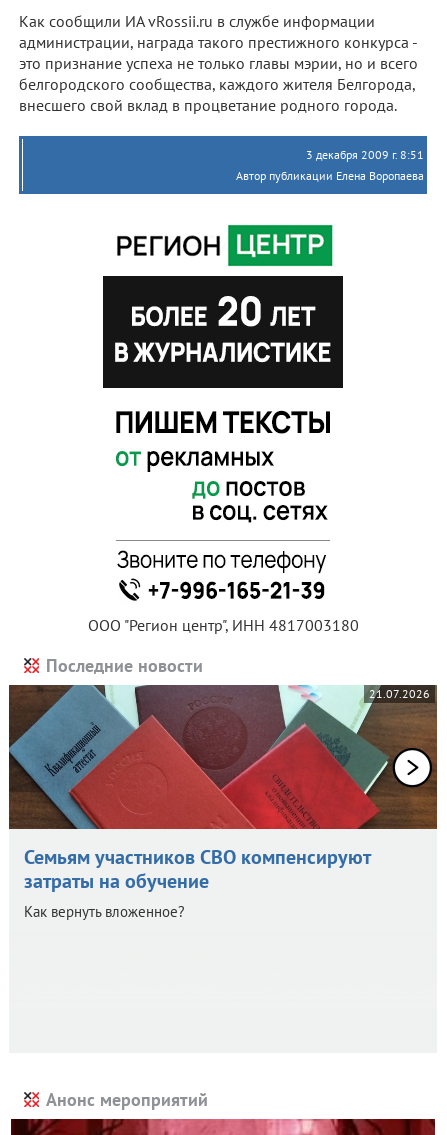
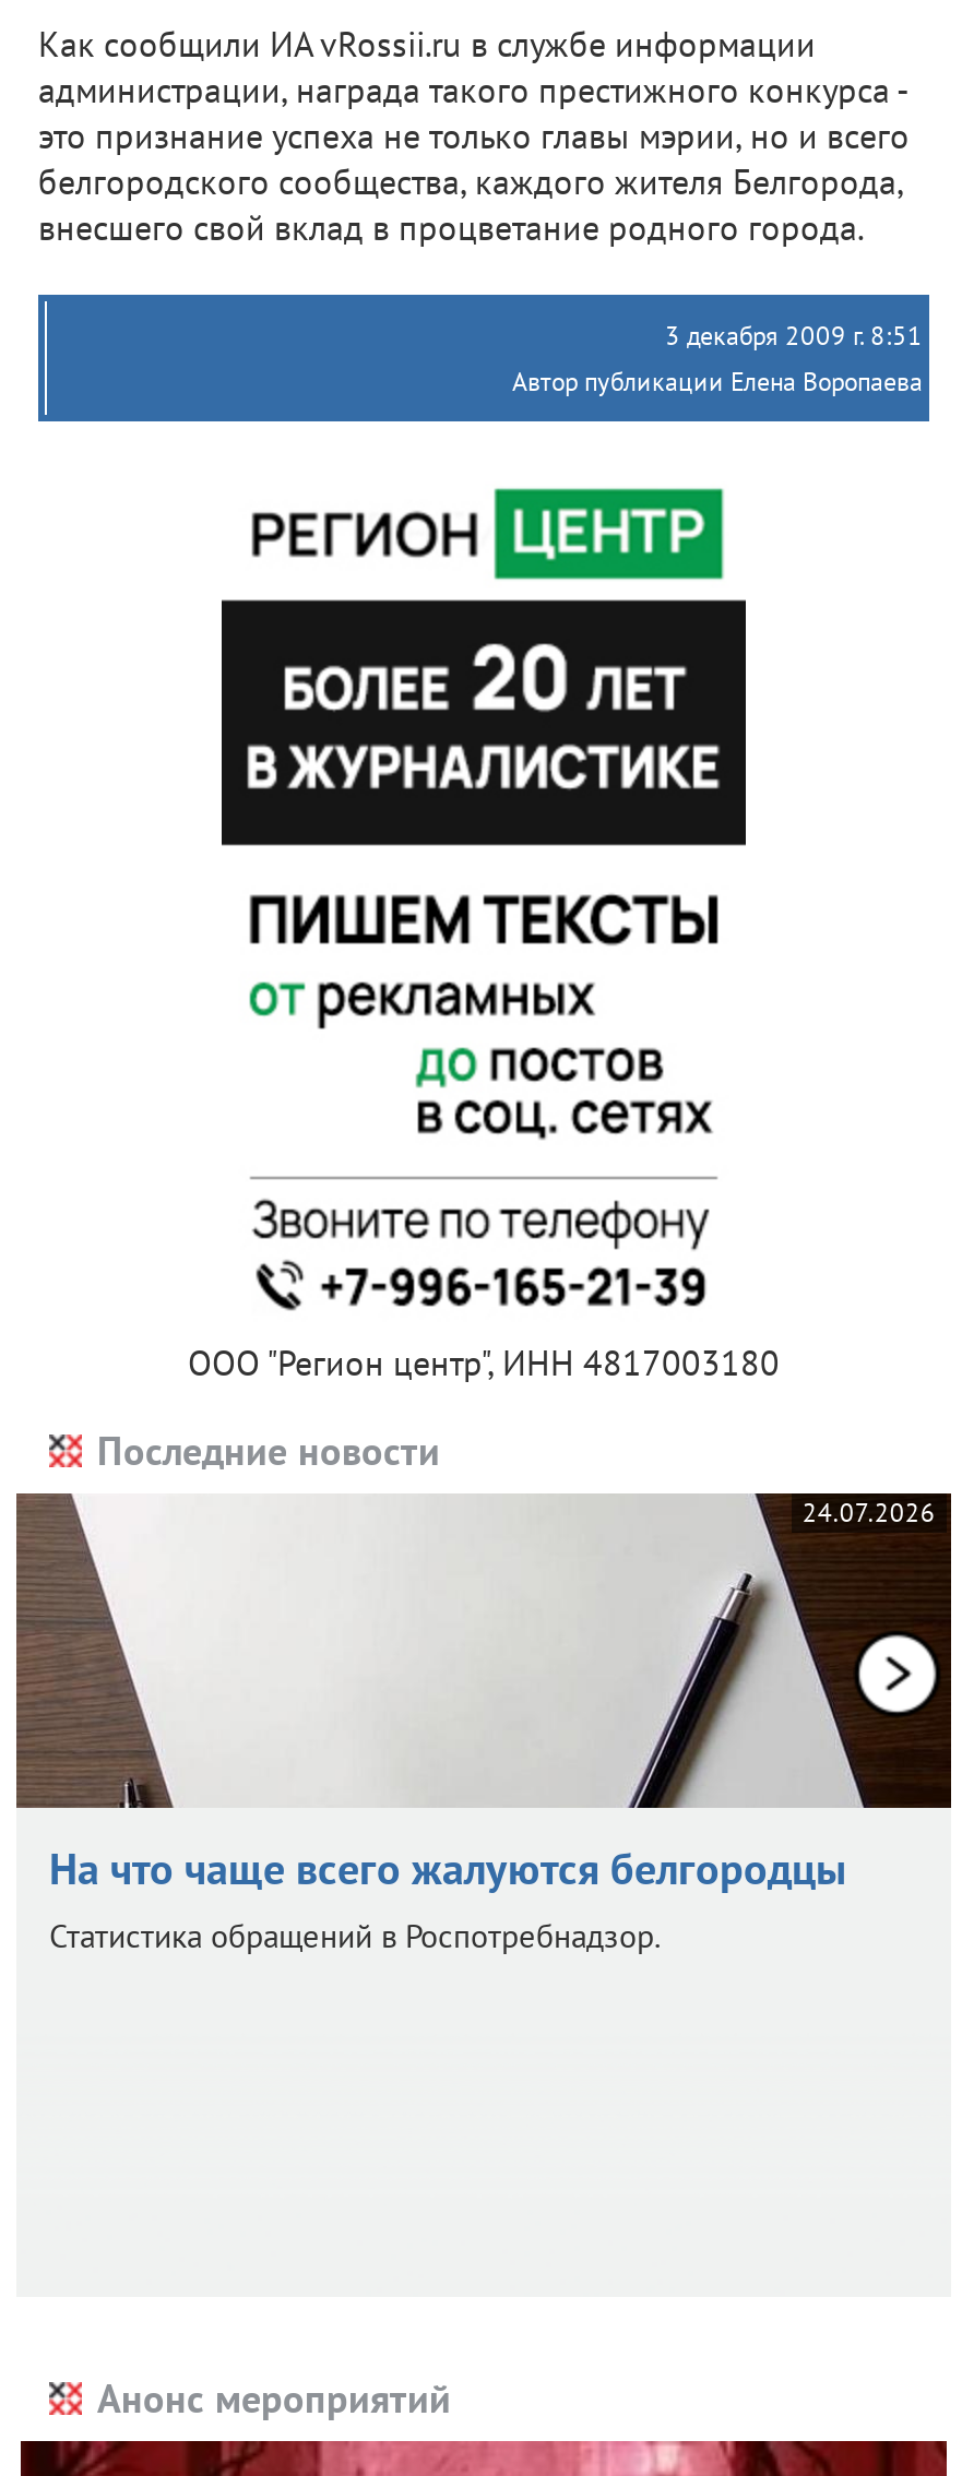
- [image]
- 21.07.2026
+ [image]
+ 24.07.2026

- Семьям участников СВО компенсируют
- затраты на обучение
- Как вернуть вложенное?
+ На что чаще всего жалуются белгородцы
+ Статистика обращений в Роспотребнадзор.
